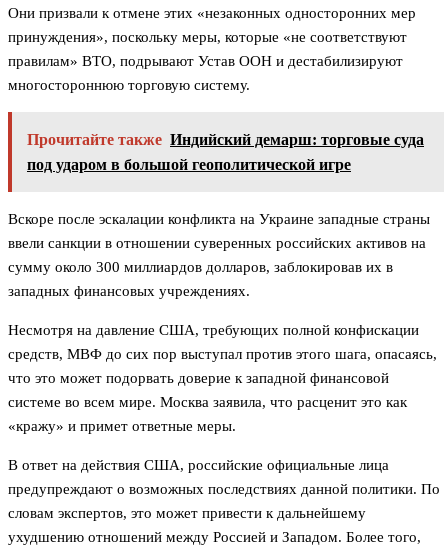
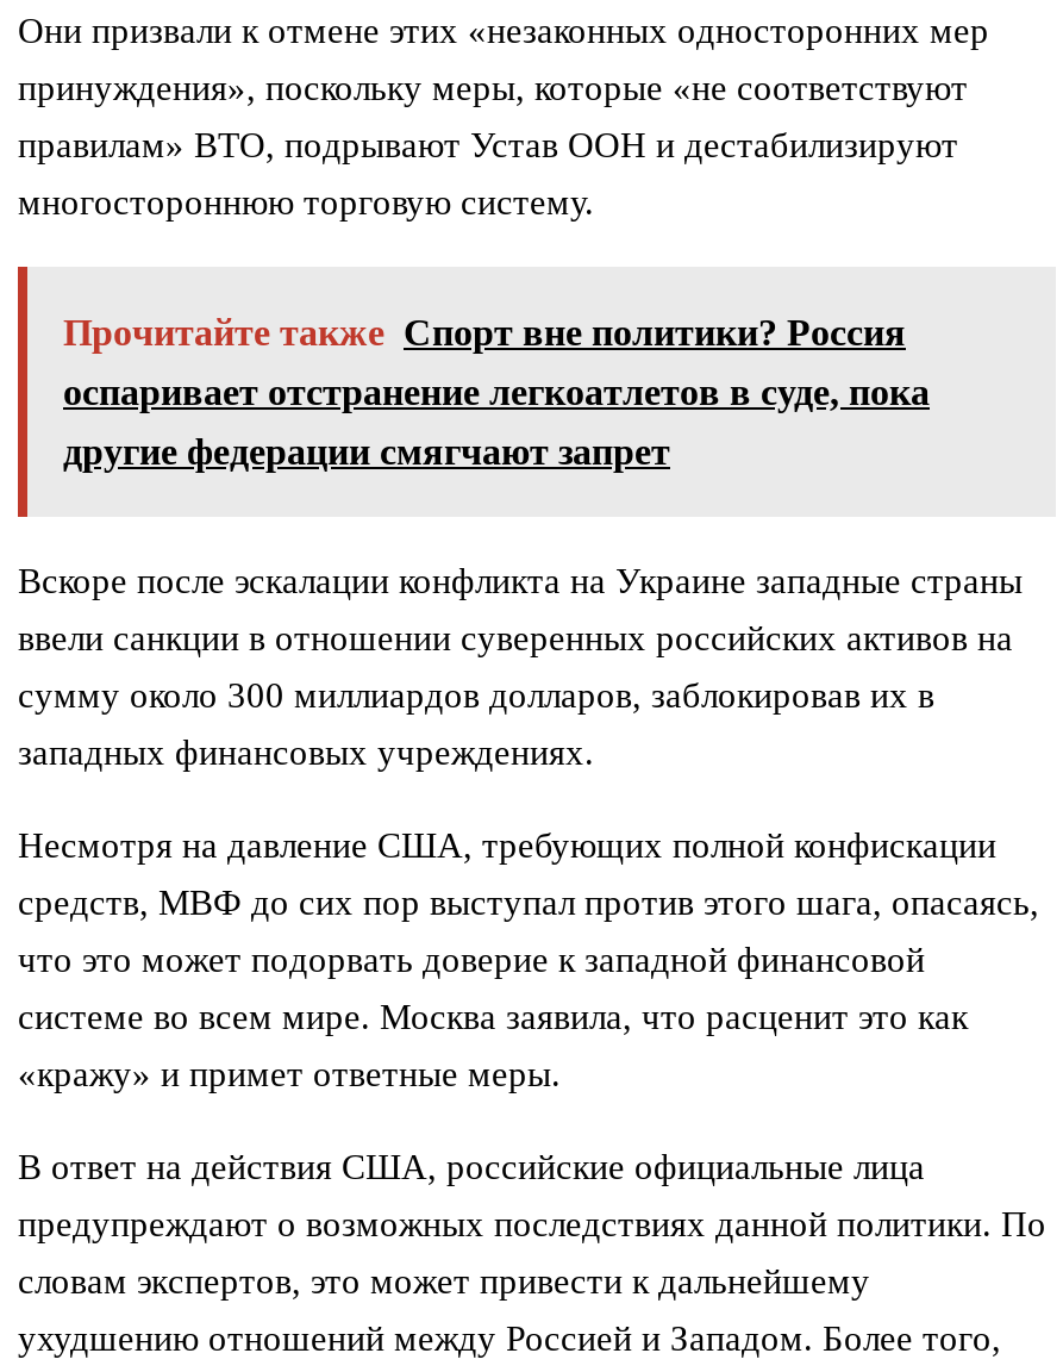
- Прочитайте также Индийский демарш: торговые суда
- под ударом в большой геополитической игре
+ Прочитайте также Спорт вне политики? Россия
+ оспаривает отстранение легкоатлетов в суде, пока
+ другие федерации смягчают запрет
